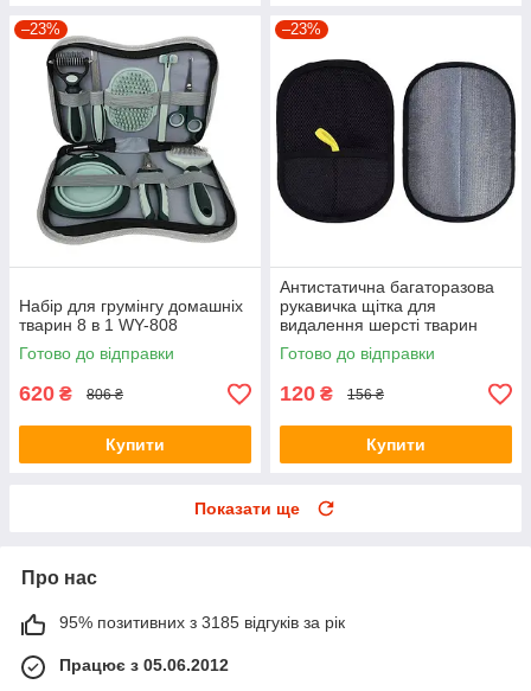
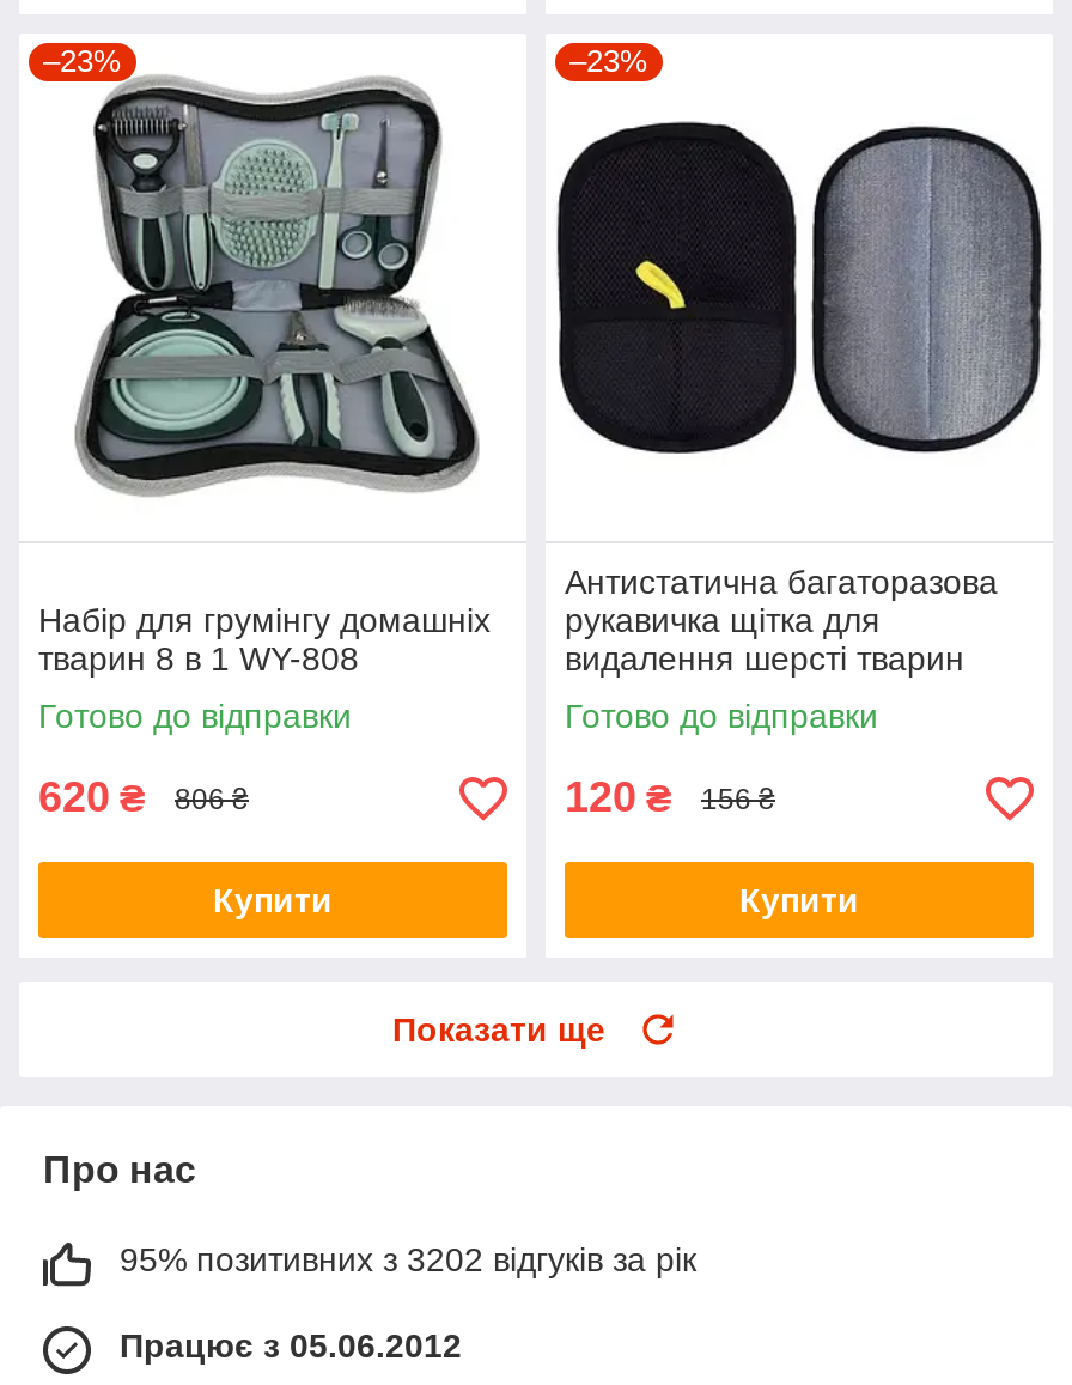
- 95% позитивних з 3185 відгуків за рік
+ 95% позитивних з 3202 відгуків за рік
